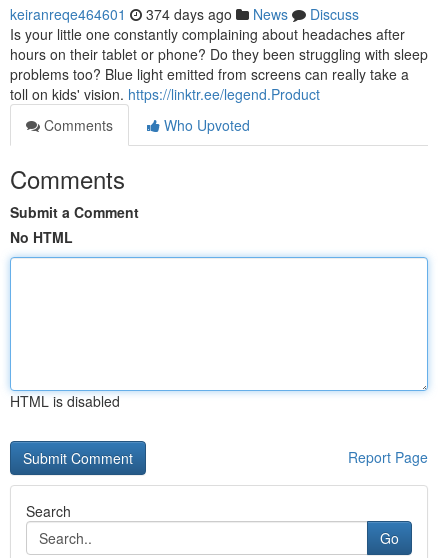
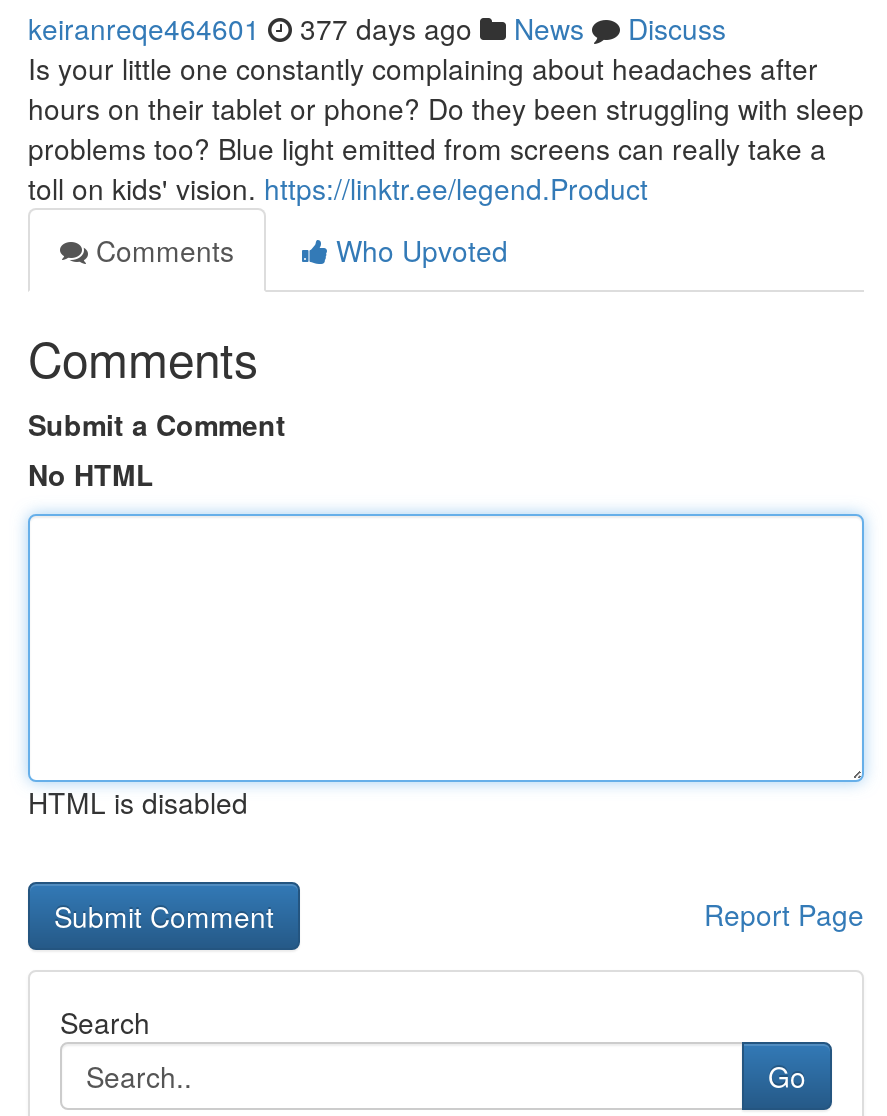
- keiranreqe464601 374 days ago News Discuss
+ keiranreqe464601 377 days ago News Discuss
